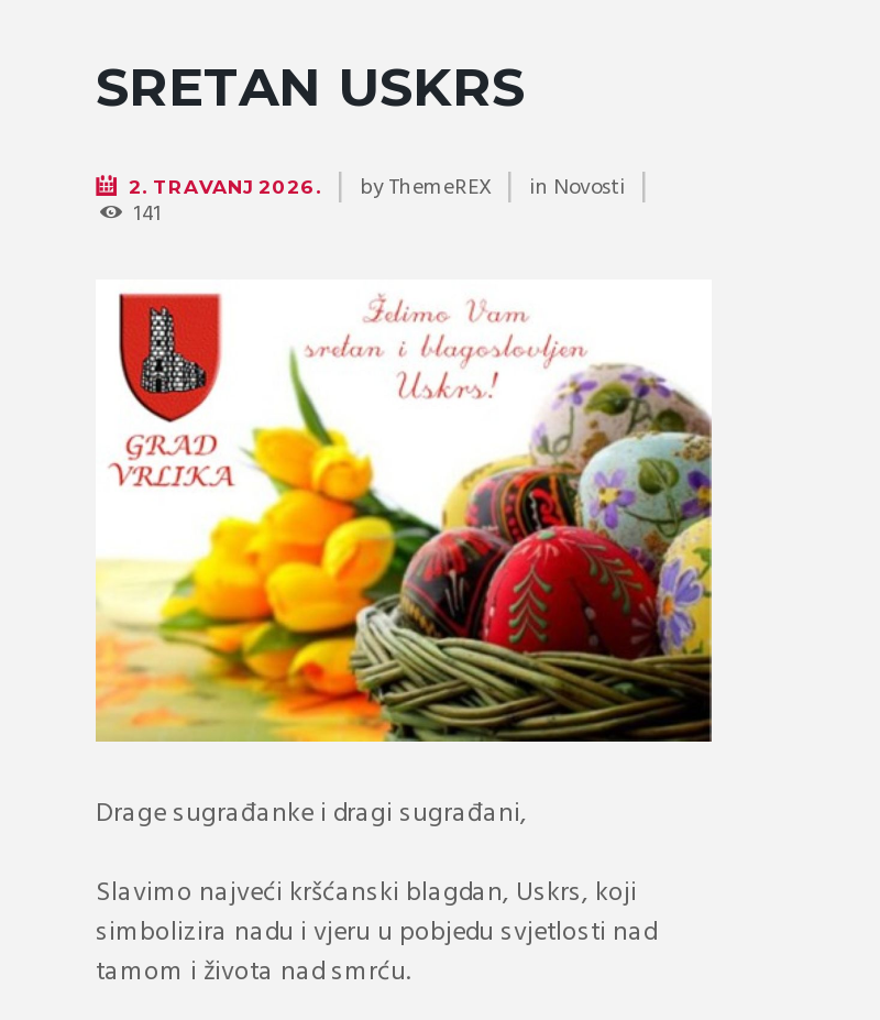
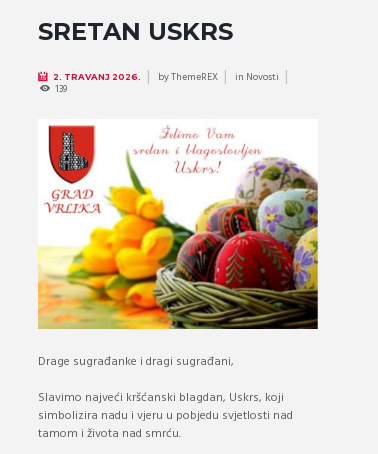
- 141
+ 139
